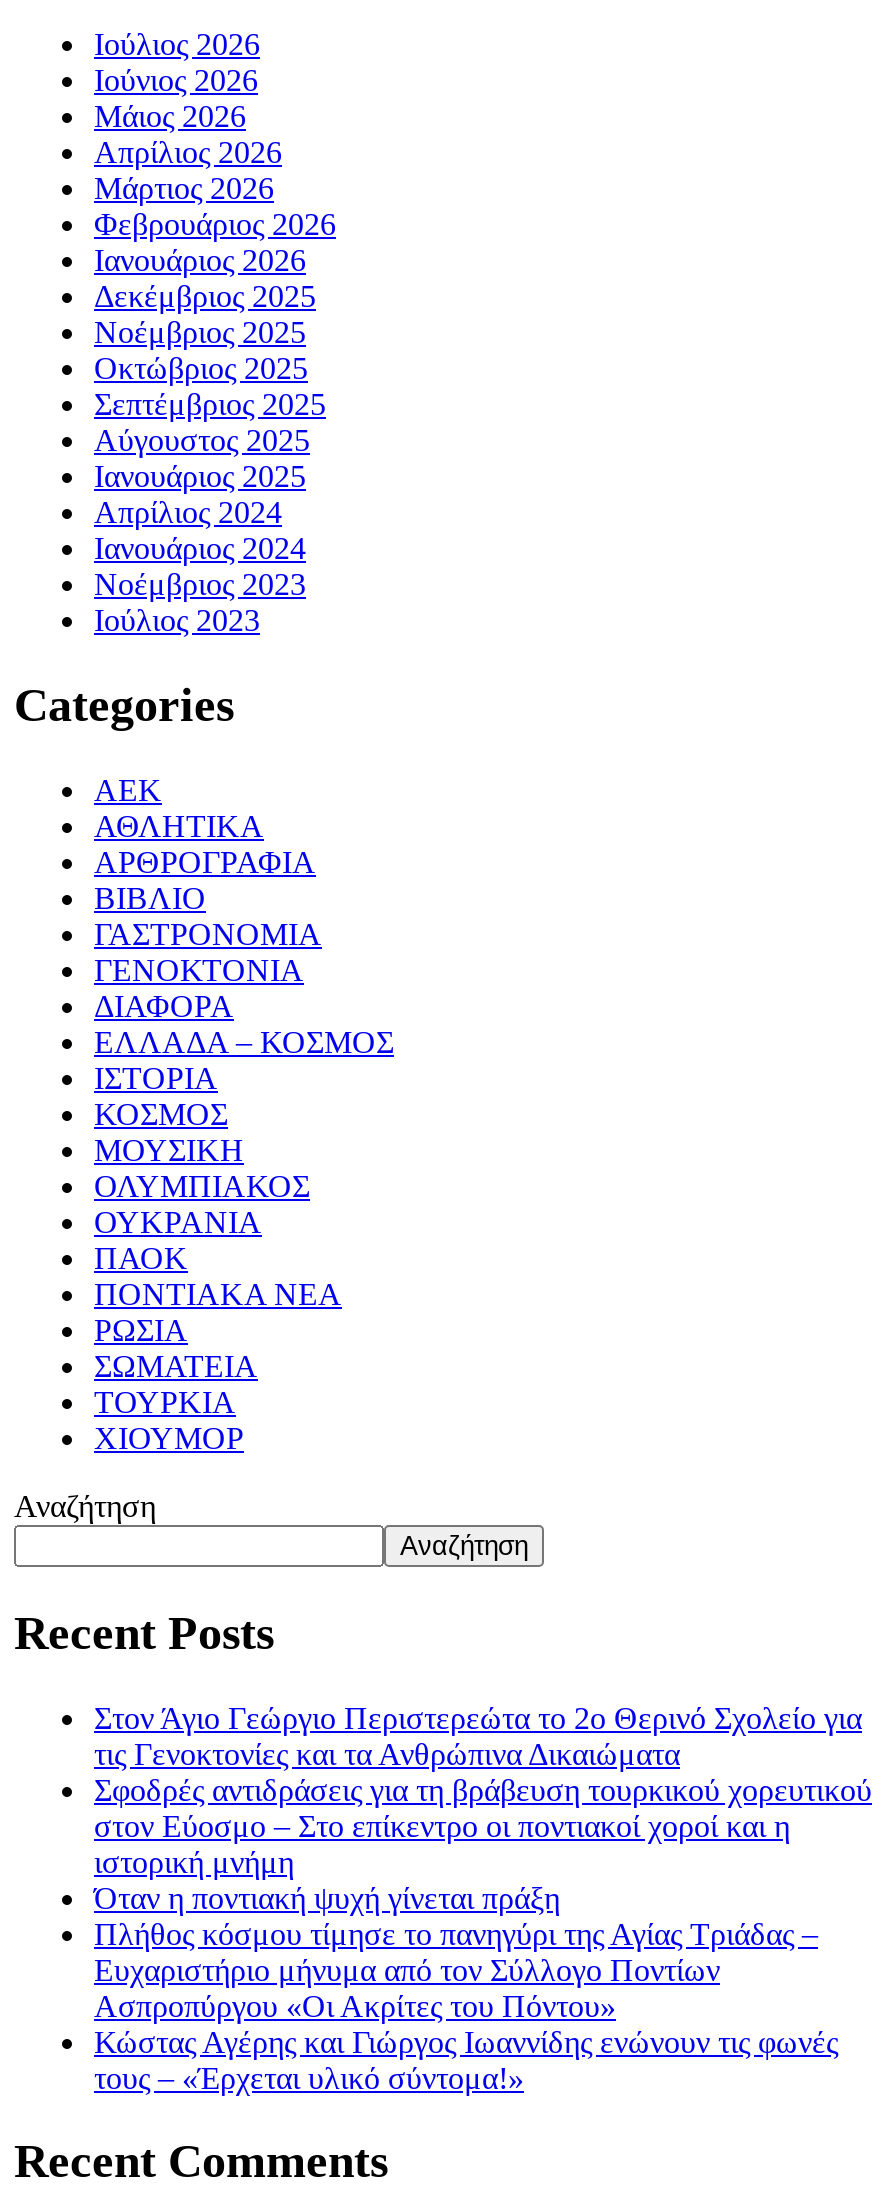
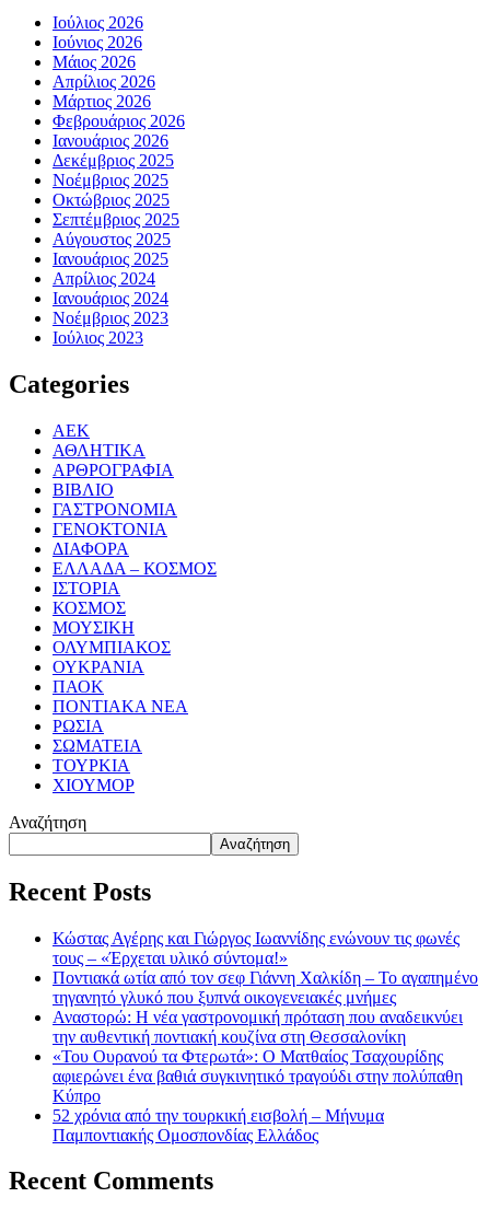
- Στον Άγιο Γεώργιο Περιστερεώτα το 2ο Θερινό Σχολείο για
- τις Γενοκτονίες και τα Ανθρώπινα Δικαιώματα
- Σφοδρές αντιδράσεις για τη βράβευση τουρκικού χορευτικού
- στον Εύοσμο – Στο επίκεντρο οι ποντιακοί χοροί και η
- ιστορική μνήμη
- Όταν η ποντιακή ψυχή γίνεται πράξη
- Πλήθος κόσμου τίμησε το πανηγύρι της Αγίας Τριάδας –
- Ευχαριστήριο μήνυμα από τον Σύλλογο Ποντίων
- Ασπροπύργου «Οι Ακρίτες του Πόντου»

moved up: Κώστας Αγέρης και Γιώργος Ιωαννίδης ενώνουν τις φωνές | τους – «Έρχεται υλικό σύντομα!»

+ Ποντιακά ωτία από τον σεφ Γιάννη Χαλκίδη – Το αγαπημένο
+ τηγανητό γλυκό που ξυπνά οικογενειακές μνήμες
+ Αναστορώ: Η νέα γαστρονομική πρόταση που αναδεικνύει
+ την αυθεντική ποντιακή κουζίνα στη Θεσσαλονίκη
+ «Του Ουρανού τα Φτερωτά»: Ο Ματθαίος Τσαχουρίδης
+ αφιερώνει ένα βαθιά συγκινητικό τραγούδι στην πολύπαθη
+ Κύπρο
+ 52 χρόνια από την τουρκική εισβολή – Μήνυμα
+ Παμποντιακής Ομοσπονδίας Ελλάδος
